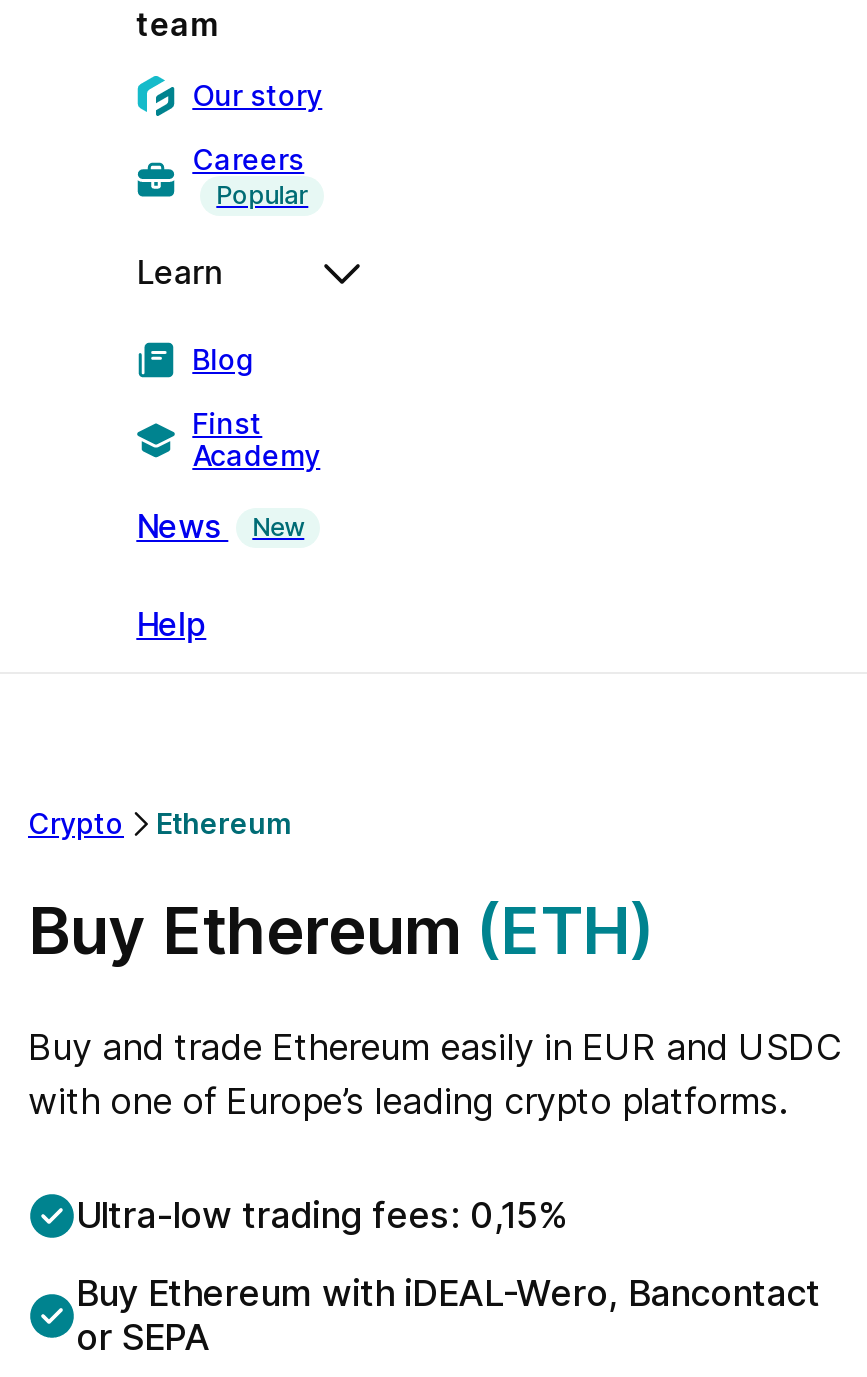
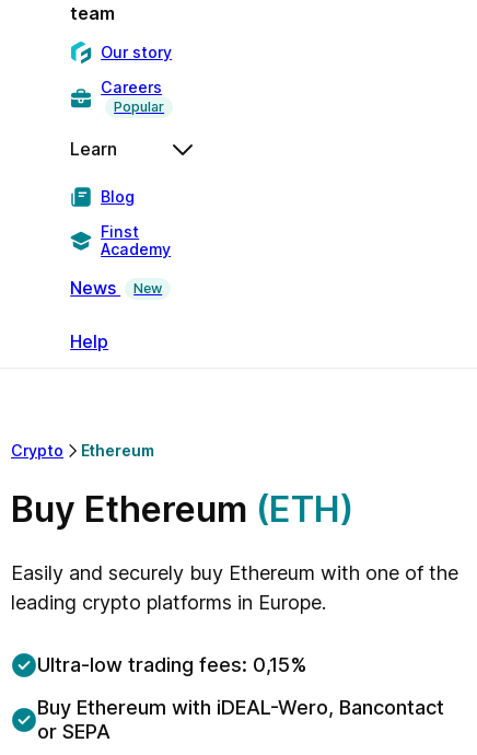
- Buy and trade Ethereum easily in EUR and USDC
- with one of Europe’s leading crypto platforms.
+ Easily and securely buy Ethereum with one of the
+ leading crypto platforms in Europe.
